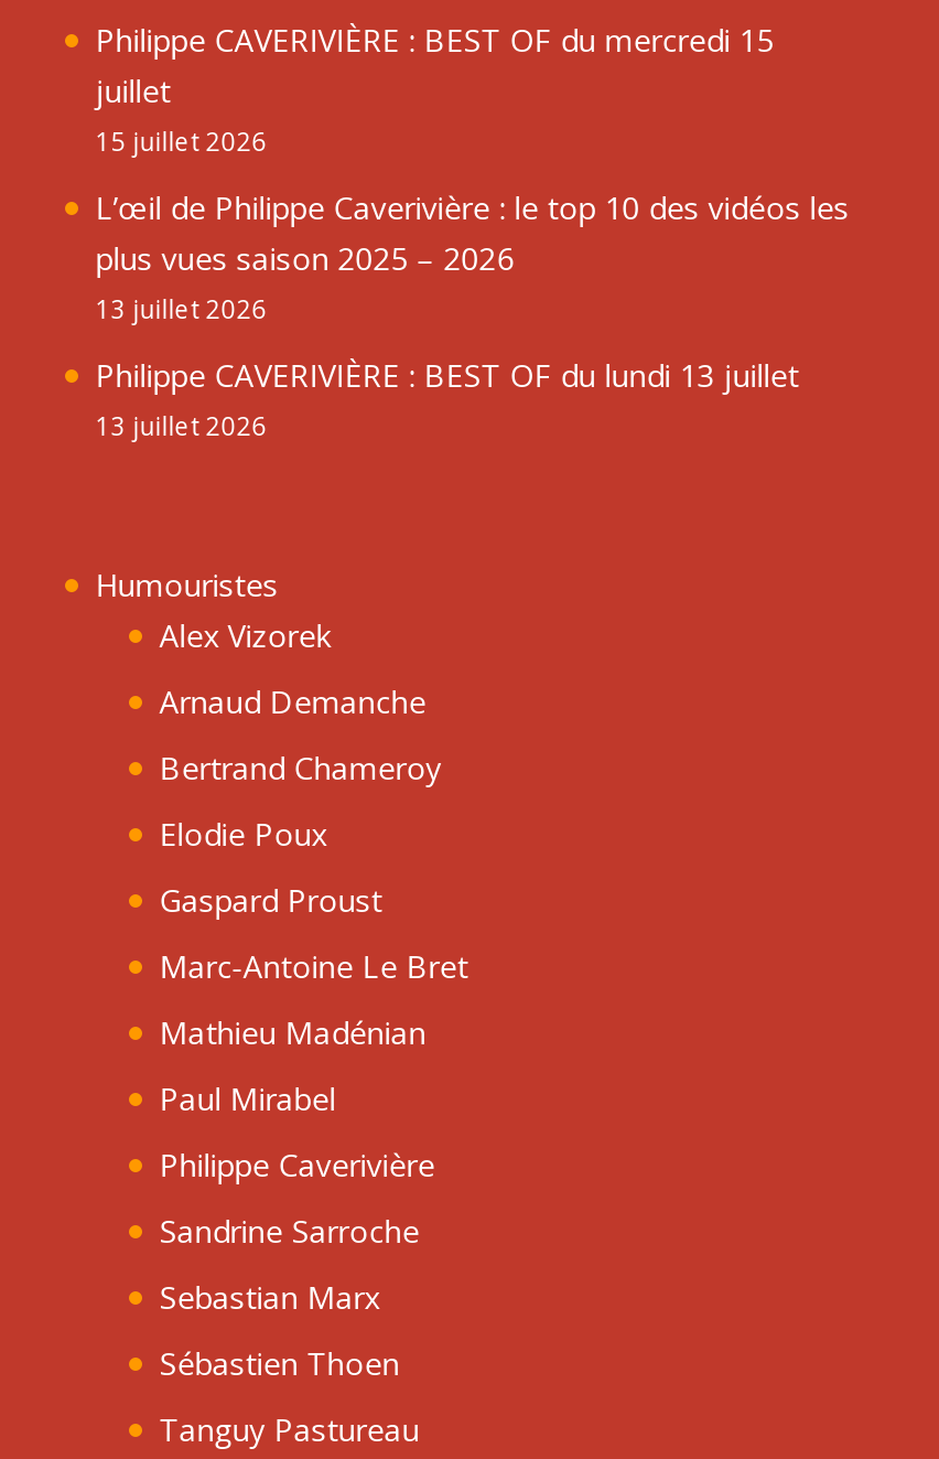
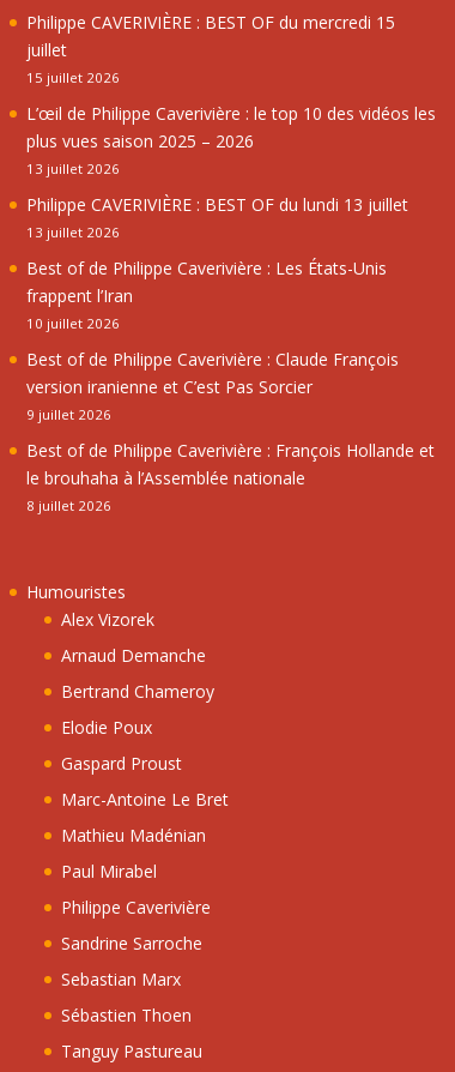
+ Best of de Philippe Caverivière : Les États-Unis
+ frappent l’Iran
+ 10 juillet 2026
+ Best of de Philippe Caverivière : Claude François
+ version iranienne et C’est Pas Sorcier
+ 9 juillet 2026
+ Best of de Philippe Caverivière : François Hollande et
+ le brouhaha à l’Assemblée nationale
+ 8 juillet 2026
